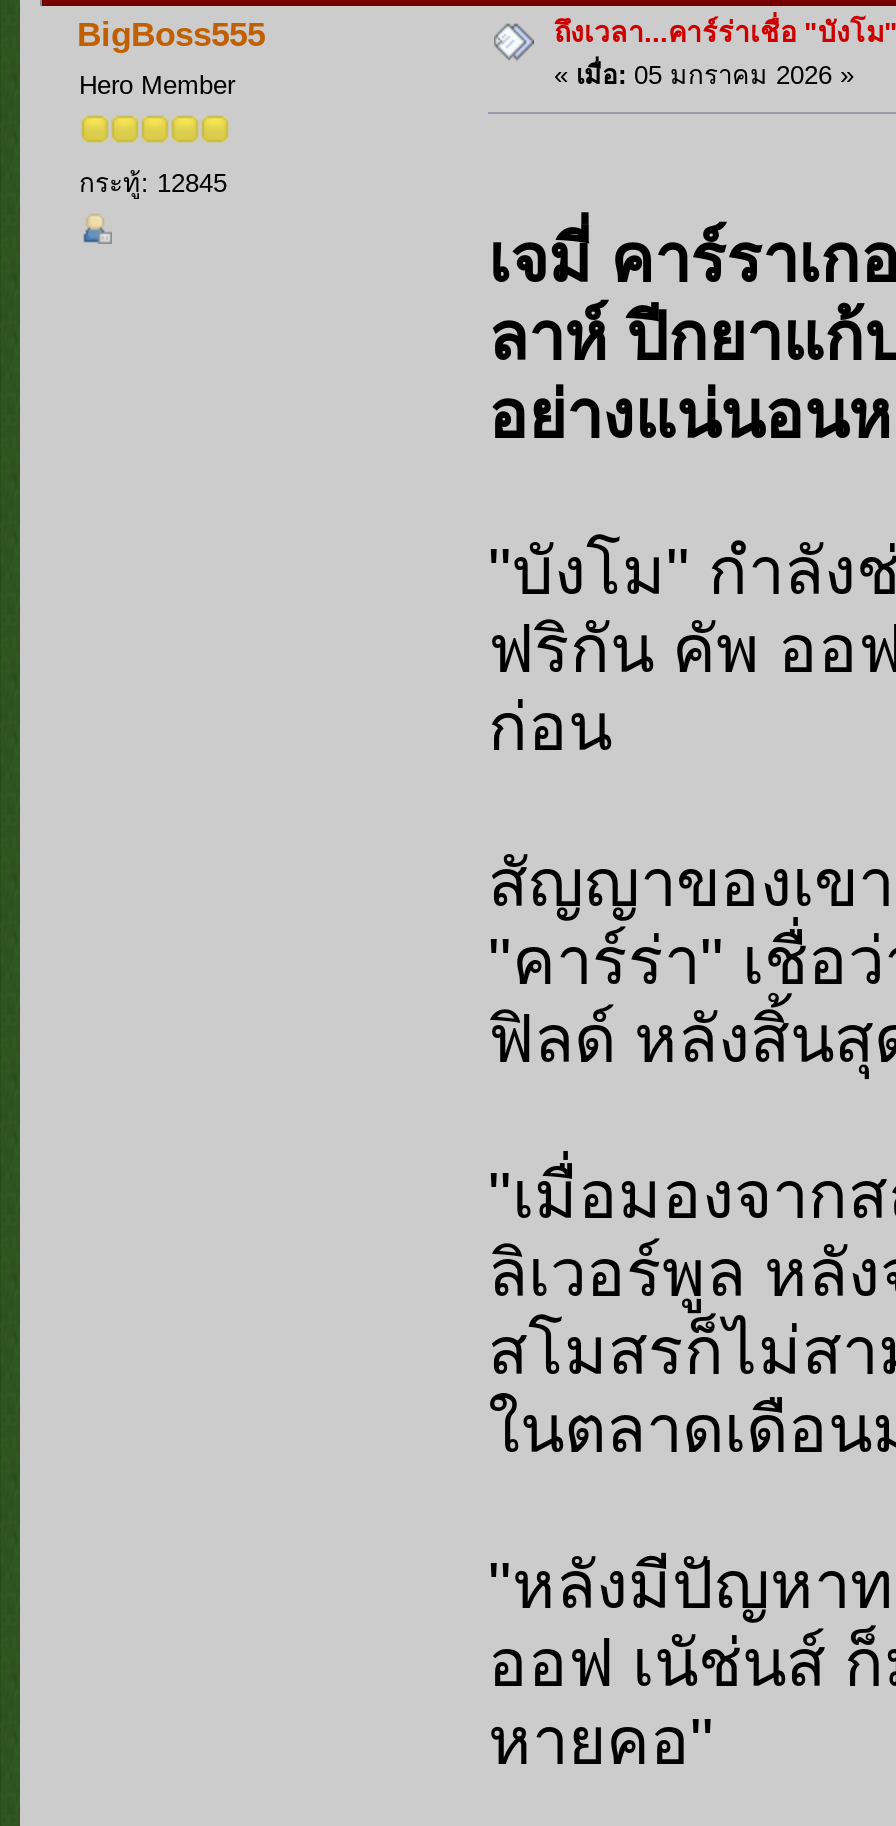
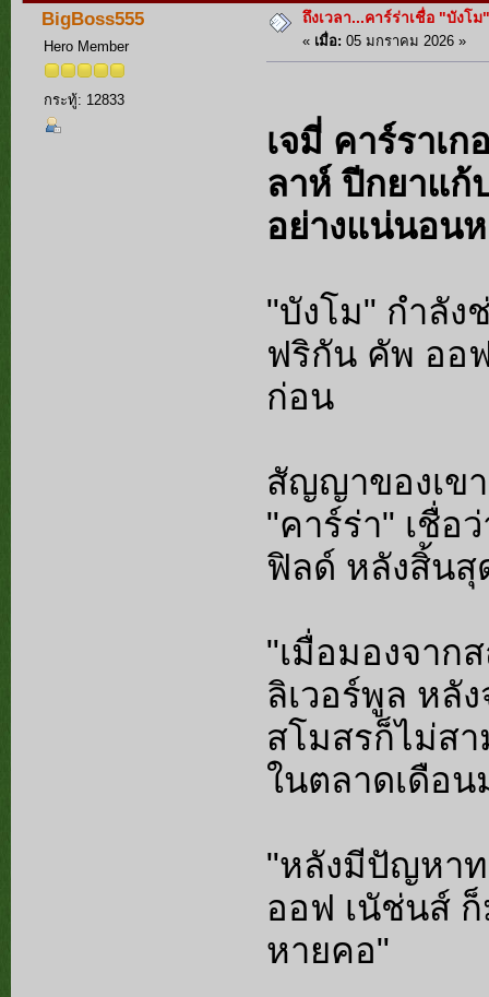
- กระทู้: 12845
+ กระทู้: 12833
